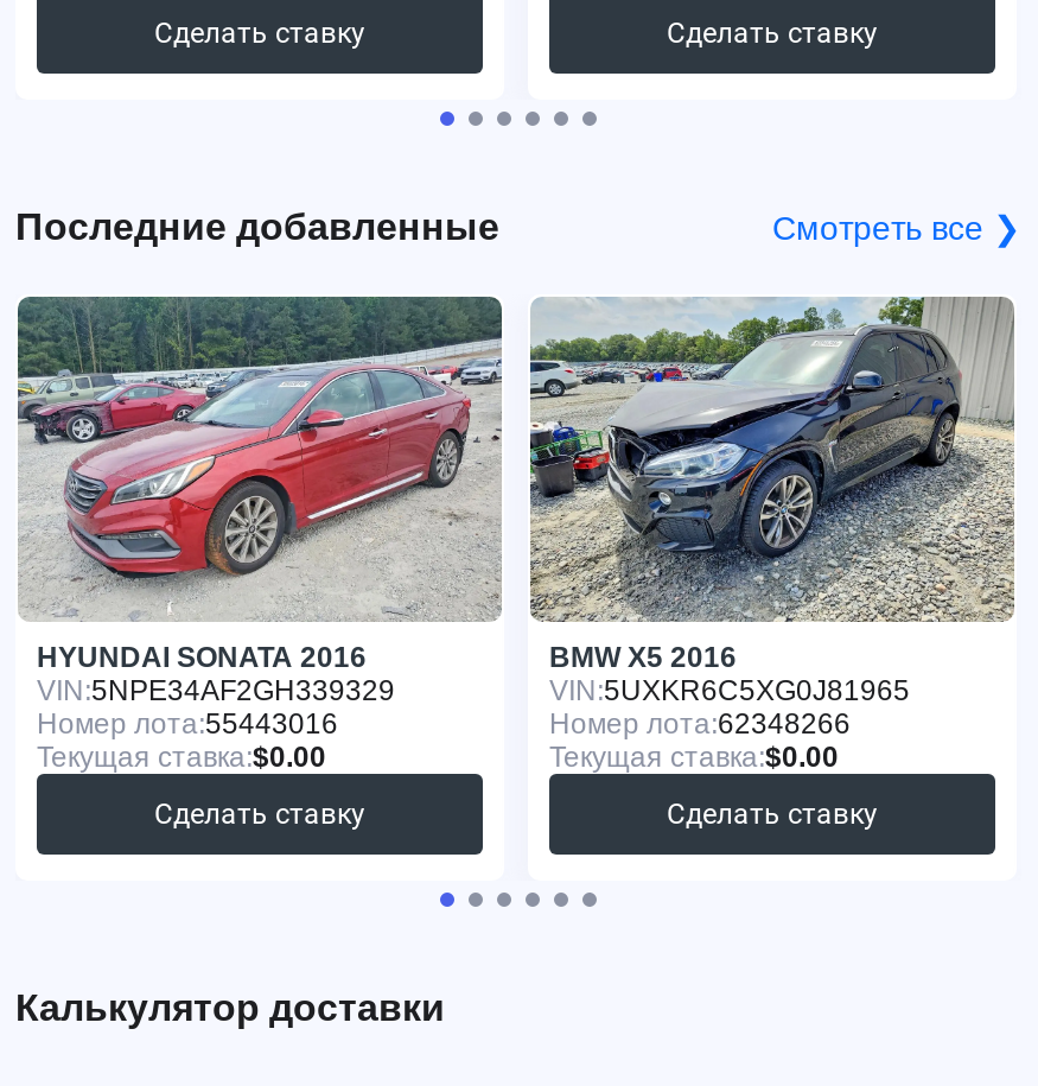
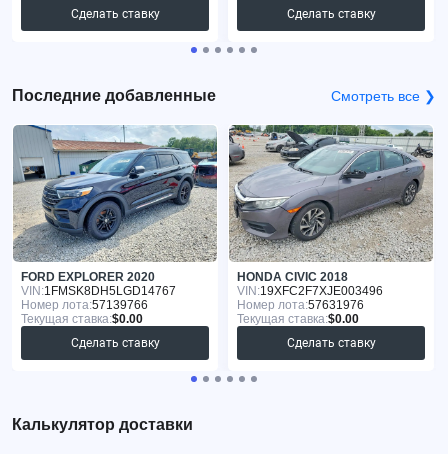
- [image]
- HYUNDAI SONATA 2016
- VIN: 5NPE34AF2GH339329
- Номер лота:55443016
+ [image]
+ FORD EXPLORER 2020
+ VIN: 1FMSK8DH5LGD14767
+ Номер лота:57139766

- [image]
- BMW X5 2016
- VIN: 5UXKR6C5XG0J81965
- Номер лота:62348266
+ [image]
+ HONDA CIVIC 2018
+ VIN: 19XFC2F7XJE003496
+ Номер лота:57631976
